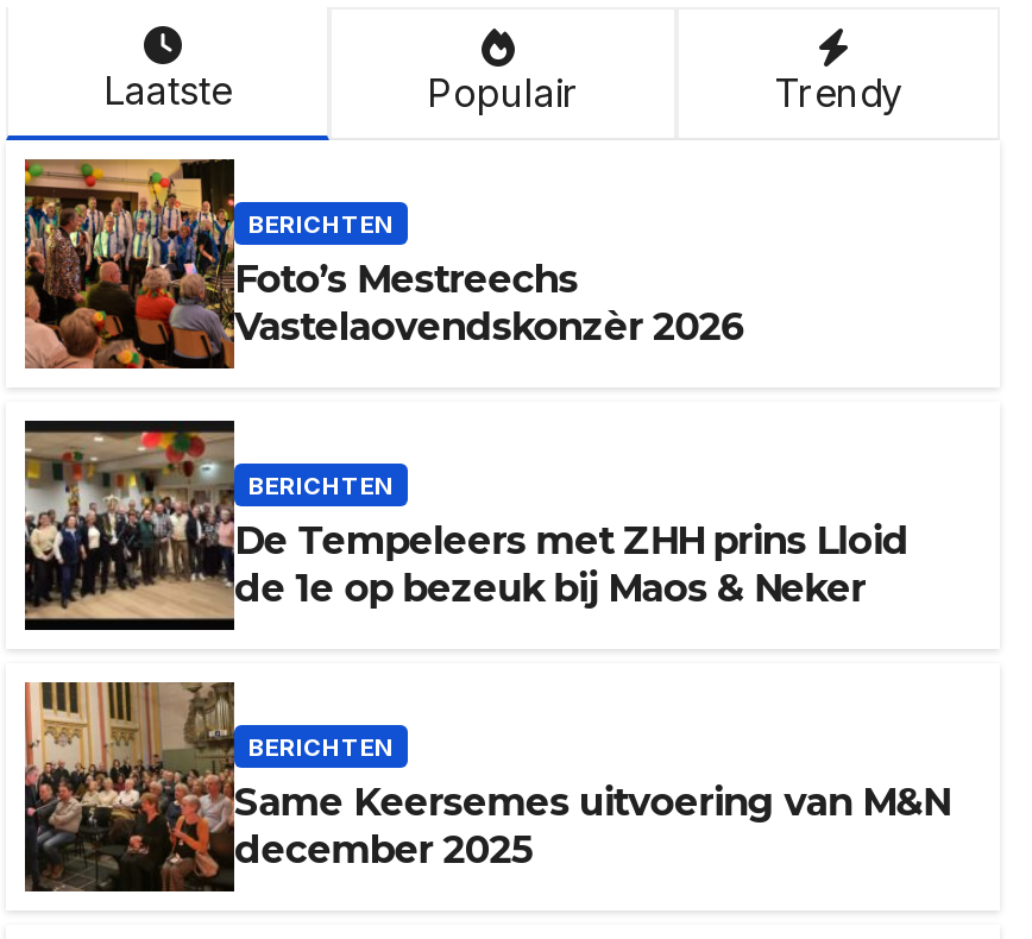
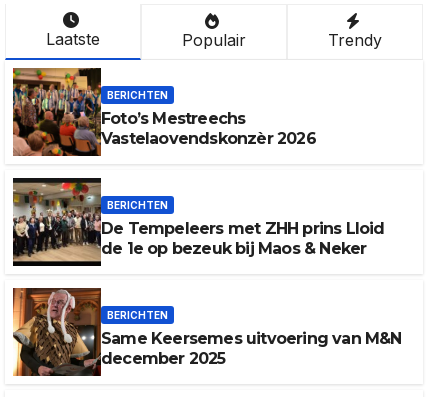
- [image]
+ [image]
